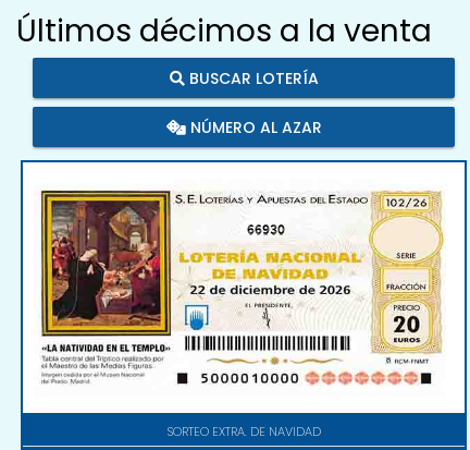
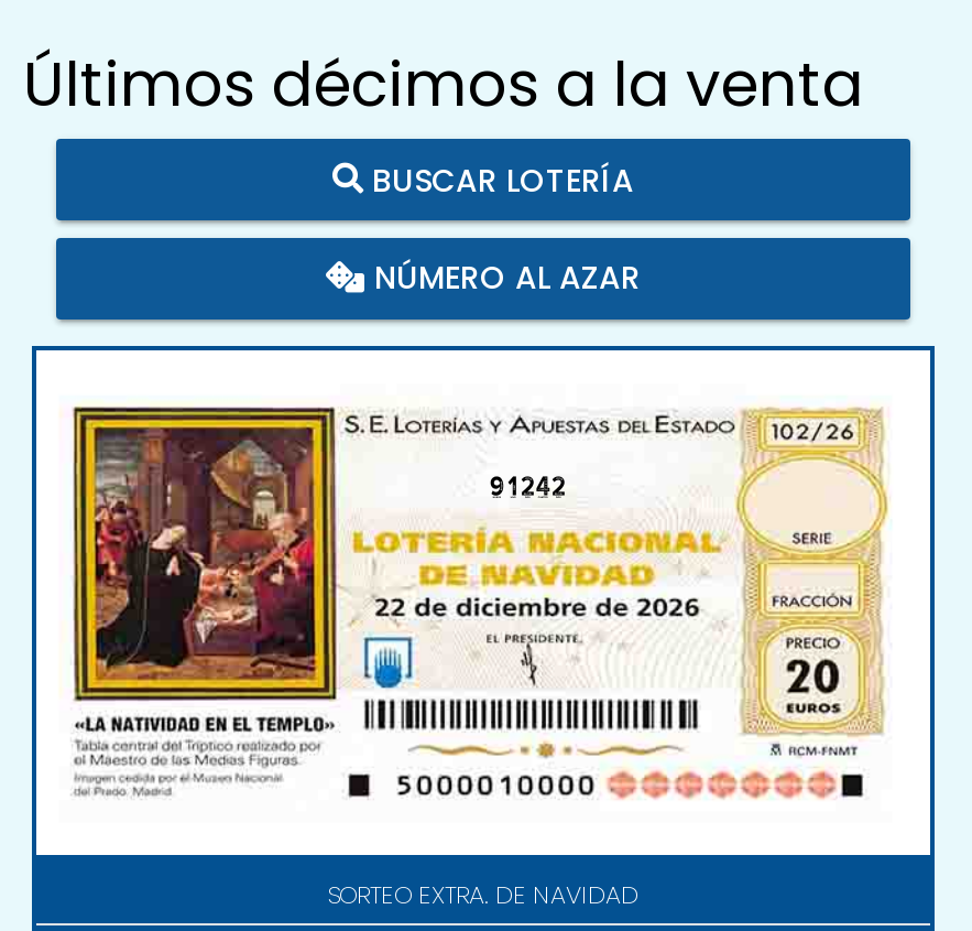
- 66930
+ 91242
